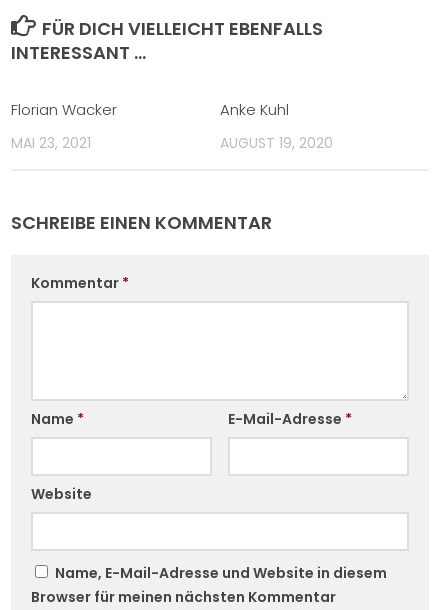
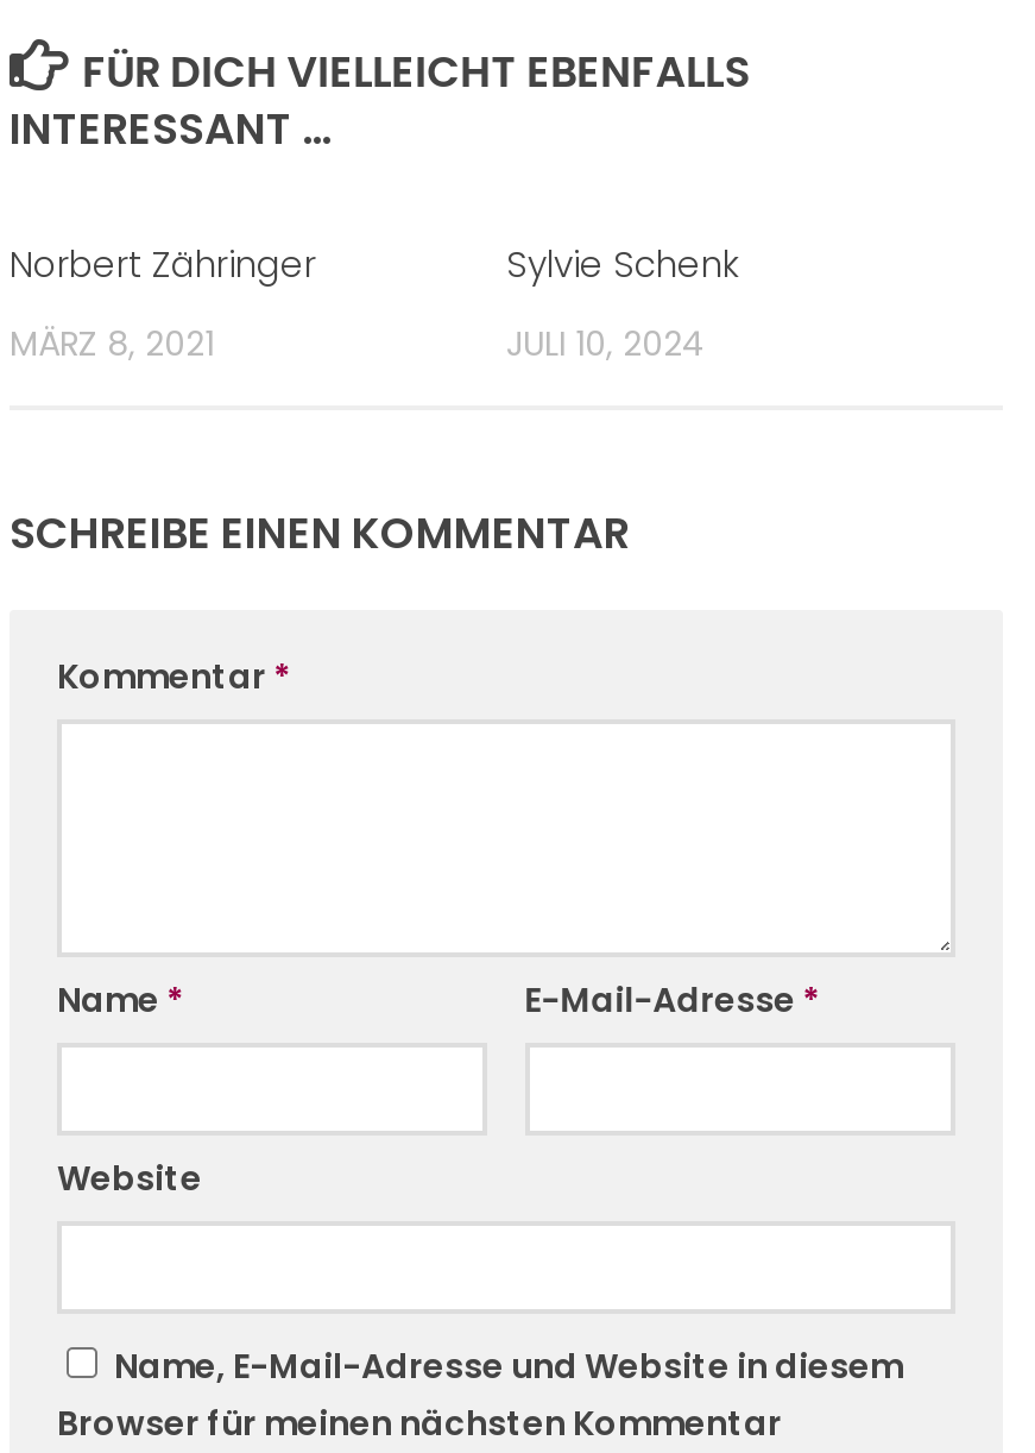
- Florian Wacker
+ Norbert Zähringer

- Anke Kuhl
+ Sylvie Schenk

- MAI 23, 2021
+ MÄRZ 8, 2021

- AUGUST 19, 2020
+ JULI 10, 2024
